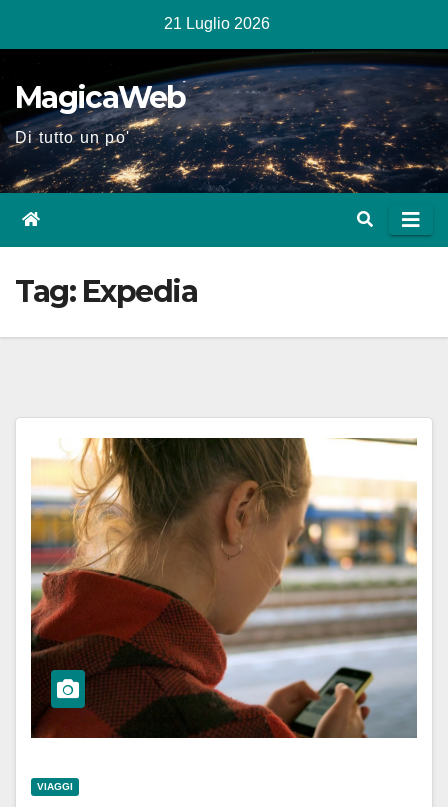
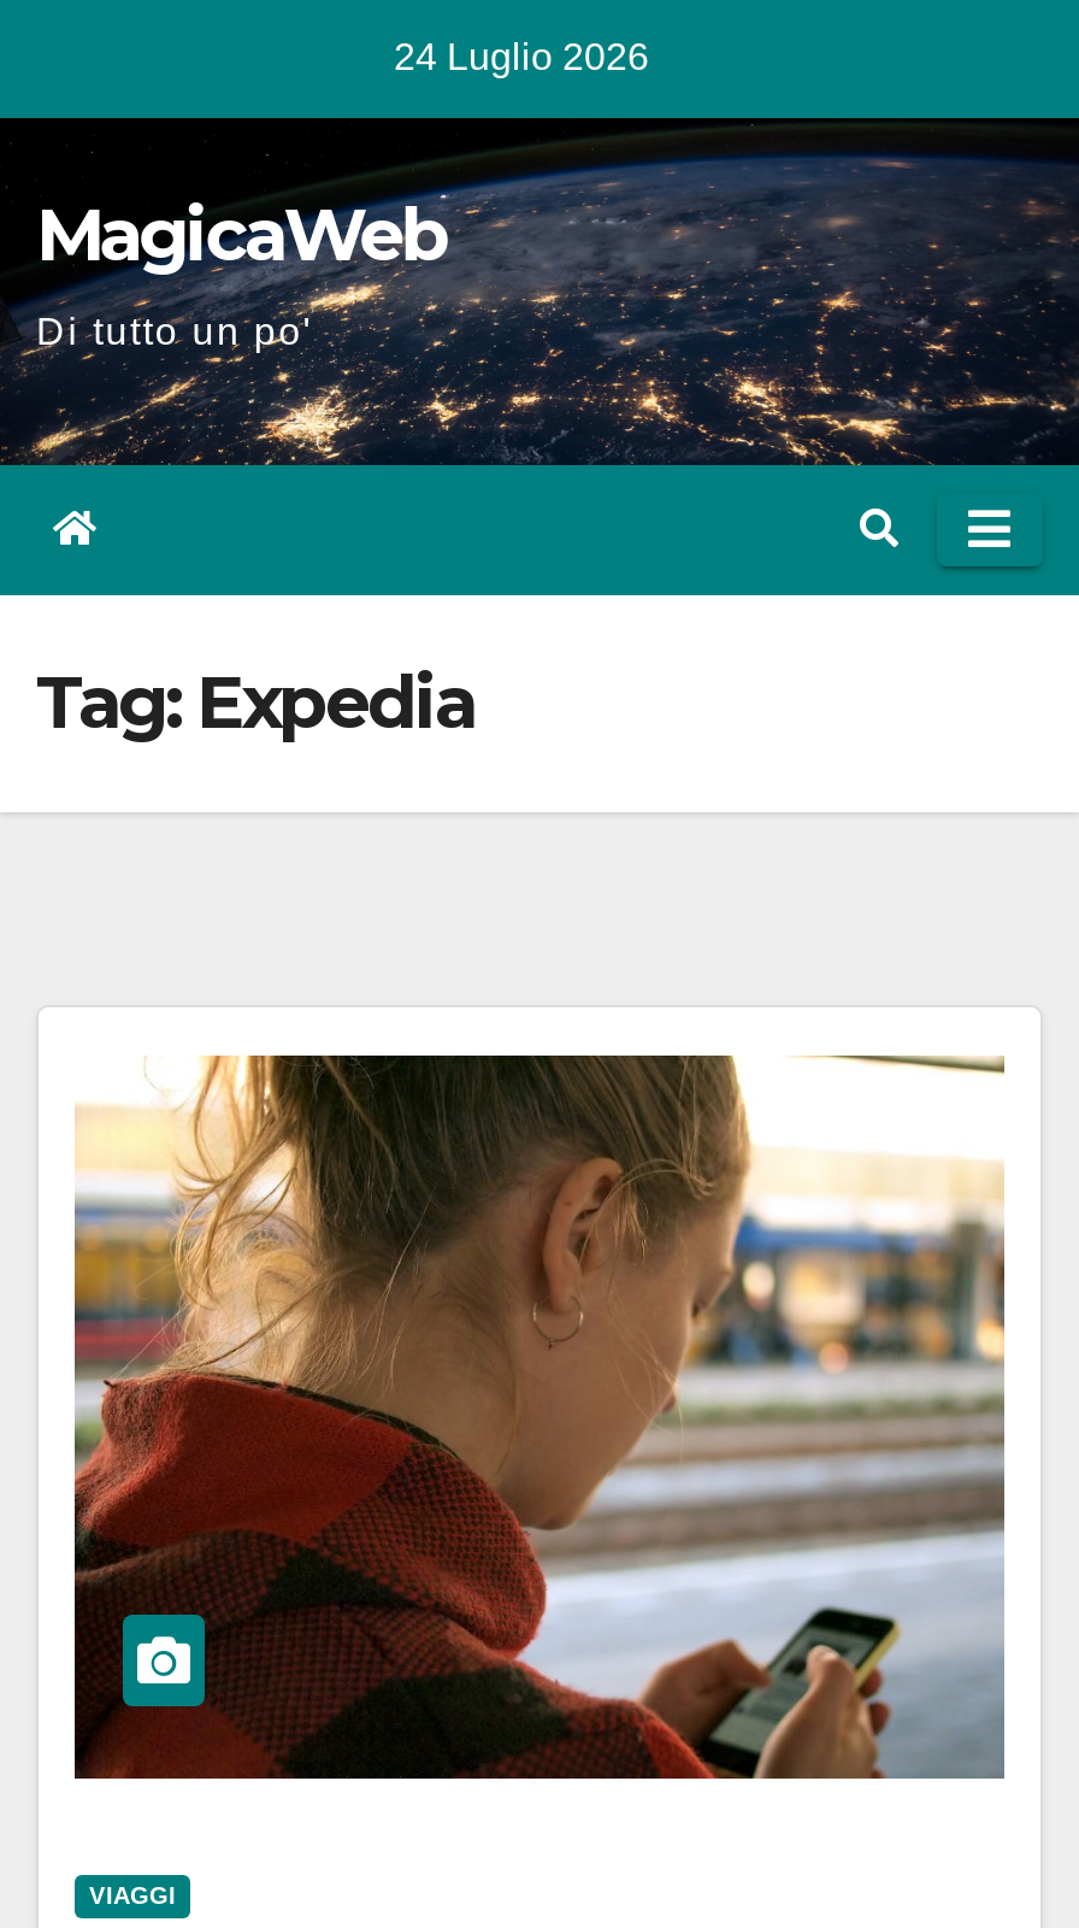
- 21 Luglio 2026
+ 24 Luglio 2026
